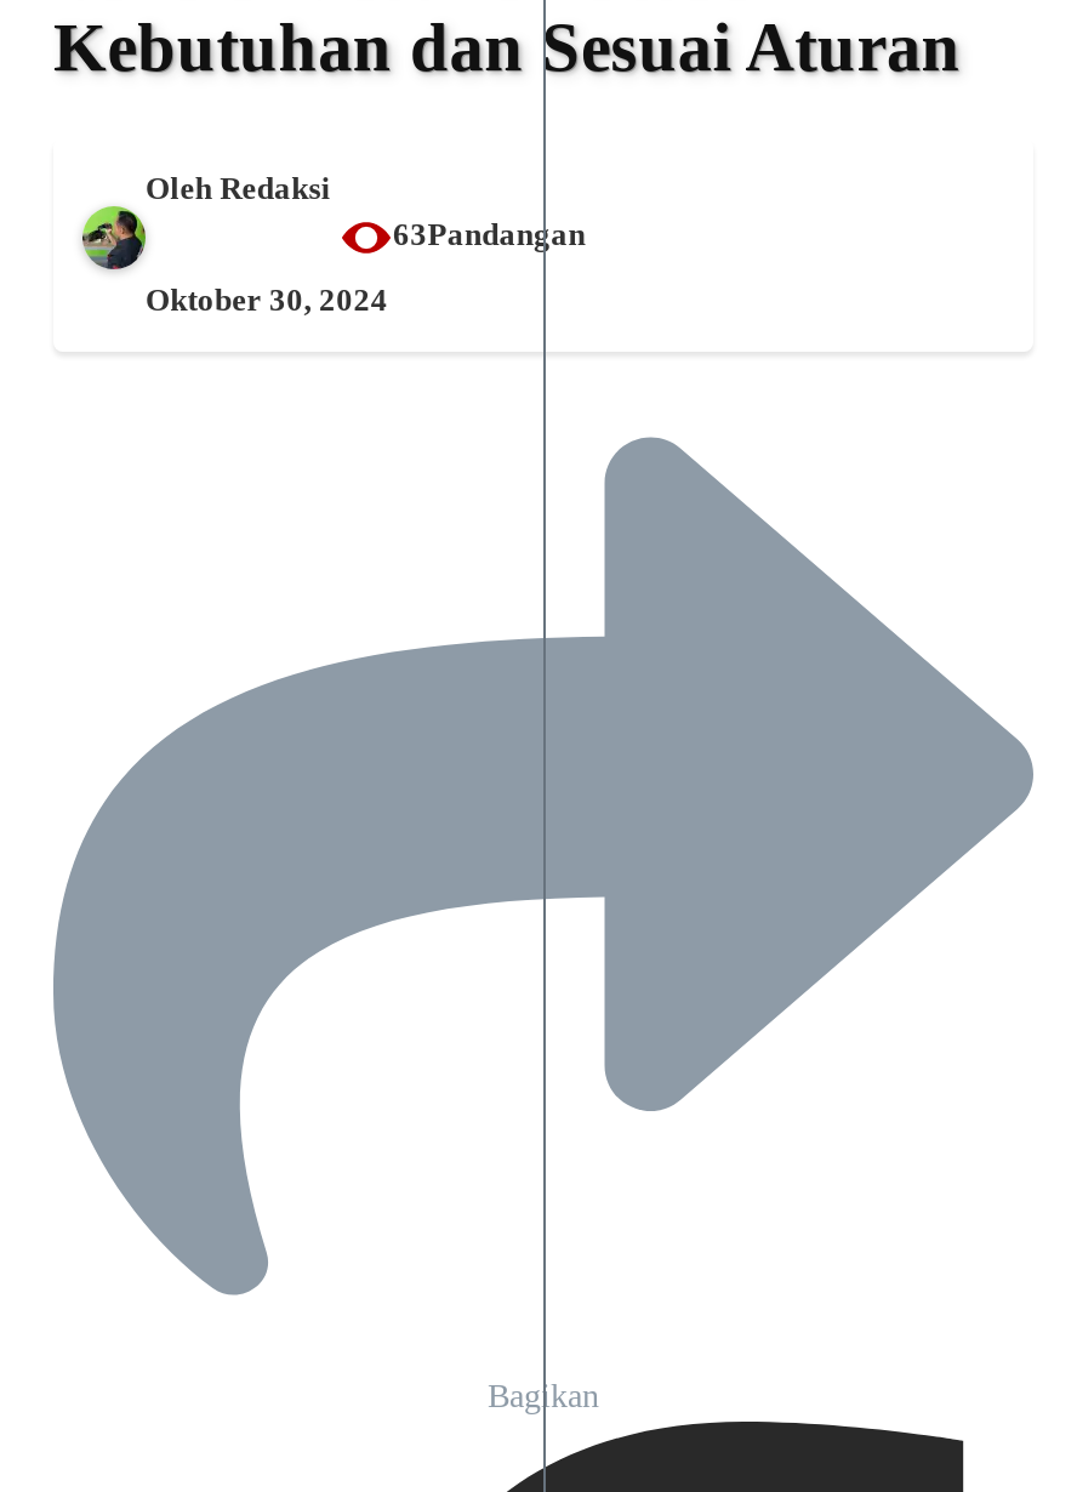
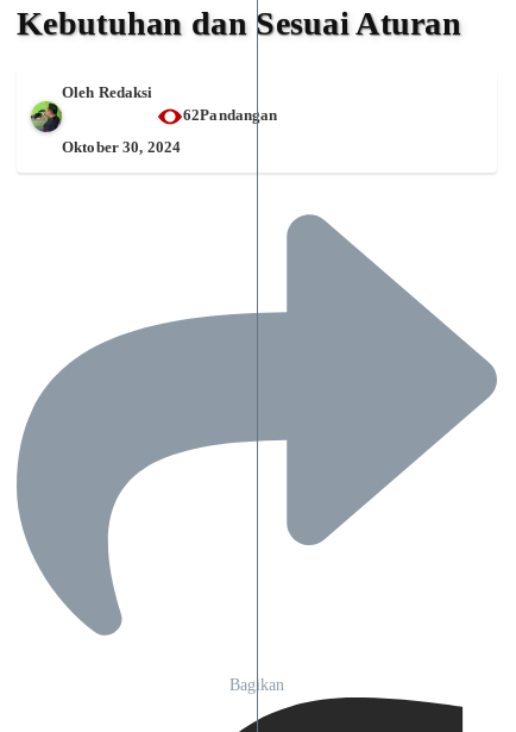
- 63Pandangan
+ 62Pandangan
